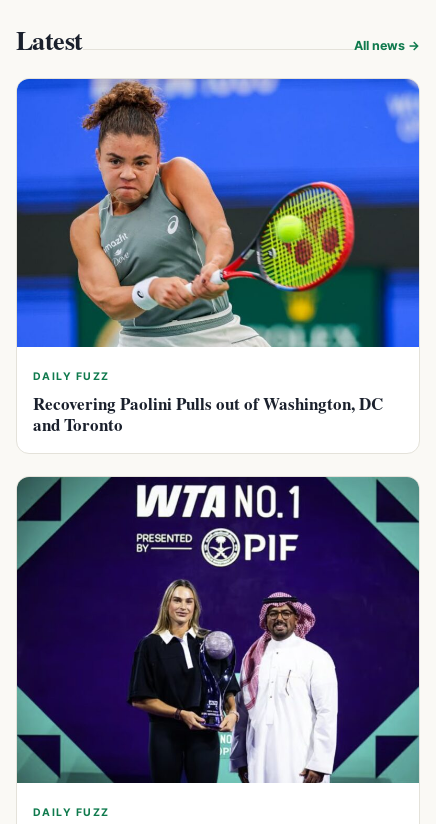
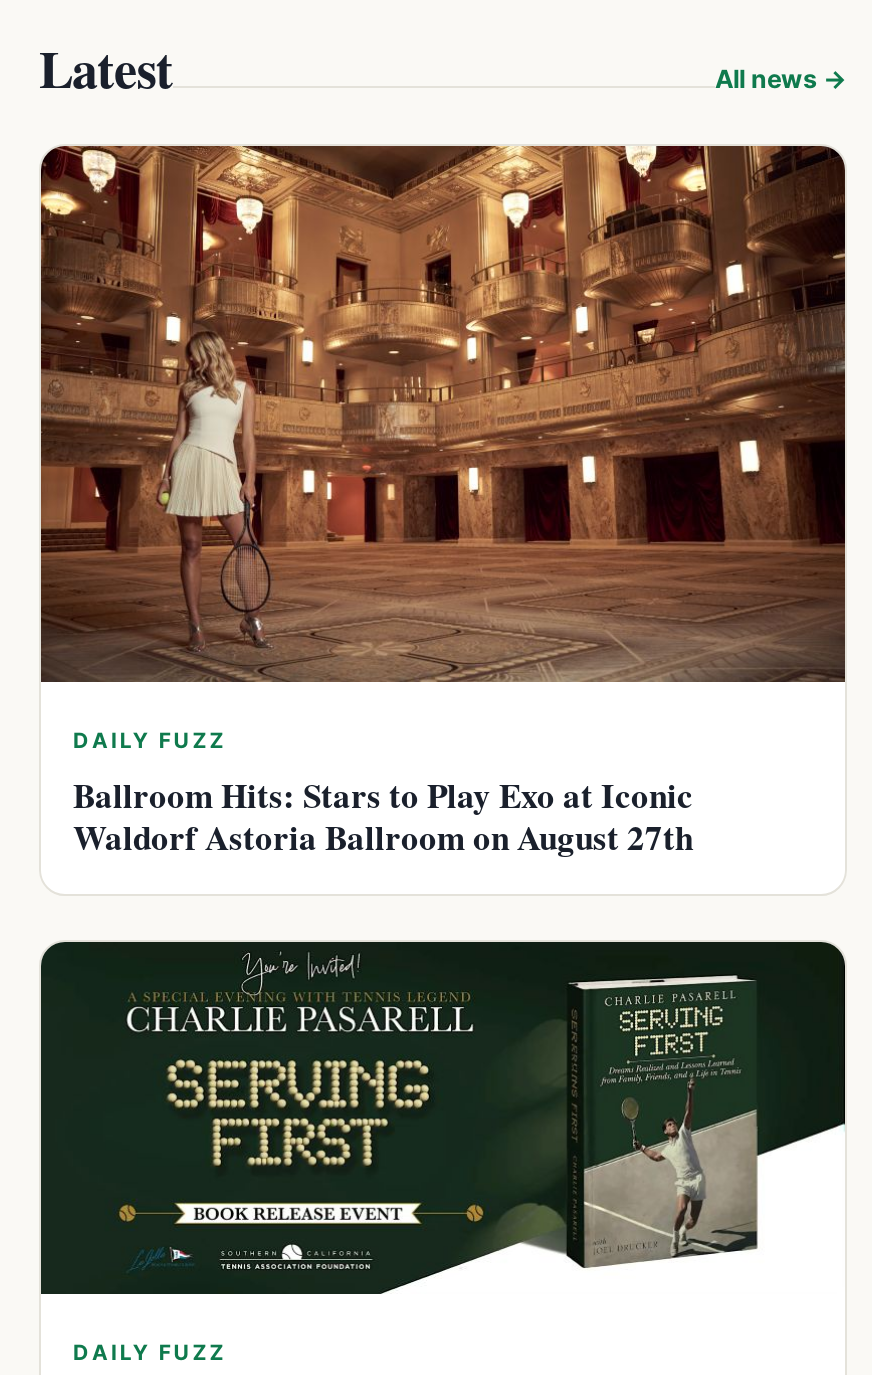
- [image]
+ [image]

- Recovering Paolini Pulls out of Washington, DC
- and Toronto
+ Ballroom Hits: Stars to Play Exo at Iconic
+ Waldorf Astoria Ballroom on August 27th

- [image]
+ [image]
